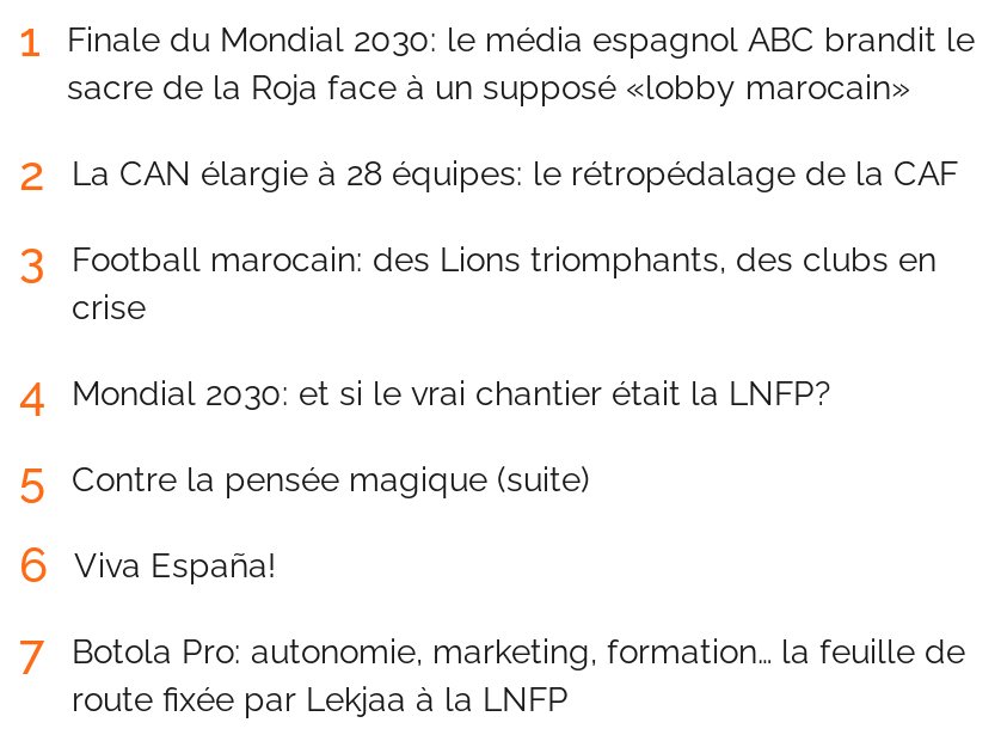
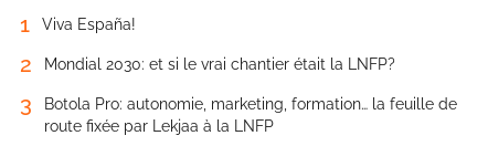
- Finale du Mondial 2030: le média espagnol ABC brandit le
- sacre de la Roja face à un supposé «lobby marocain»
- La CAN élargie à 28 équipes: le rétropédalage de la CAF
- Football marocain: des Lions triomphants, des clubs en
- crise
- 4
- 5
- Contre la pensée magique (suite)
- 6

moved down: 2 | Mondial 2030: et si le vrai chantier était la LNFP? | 3

moved up: Viva España!

- 7
